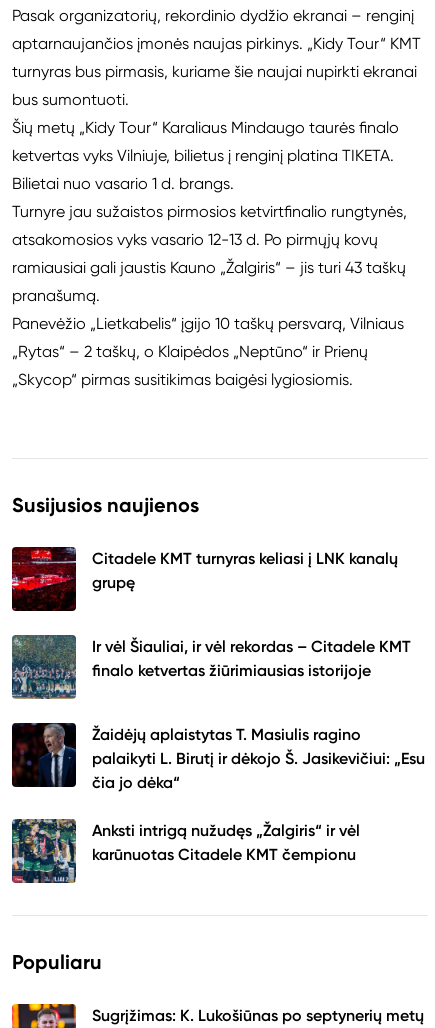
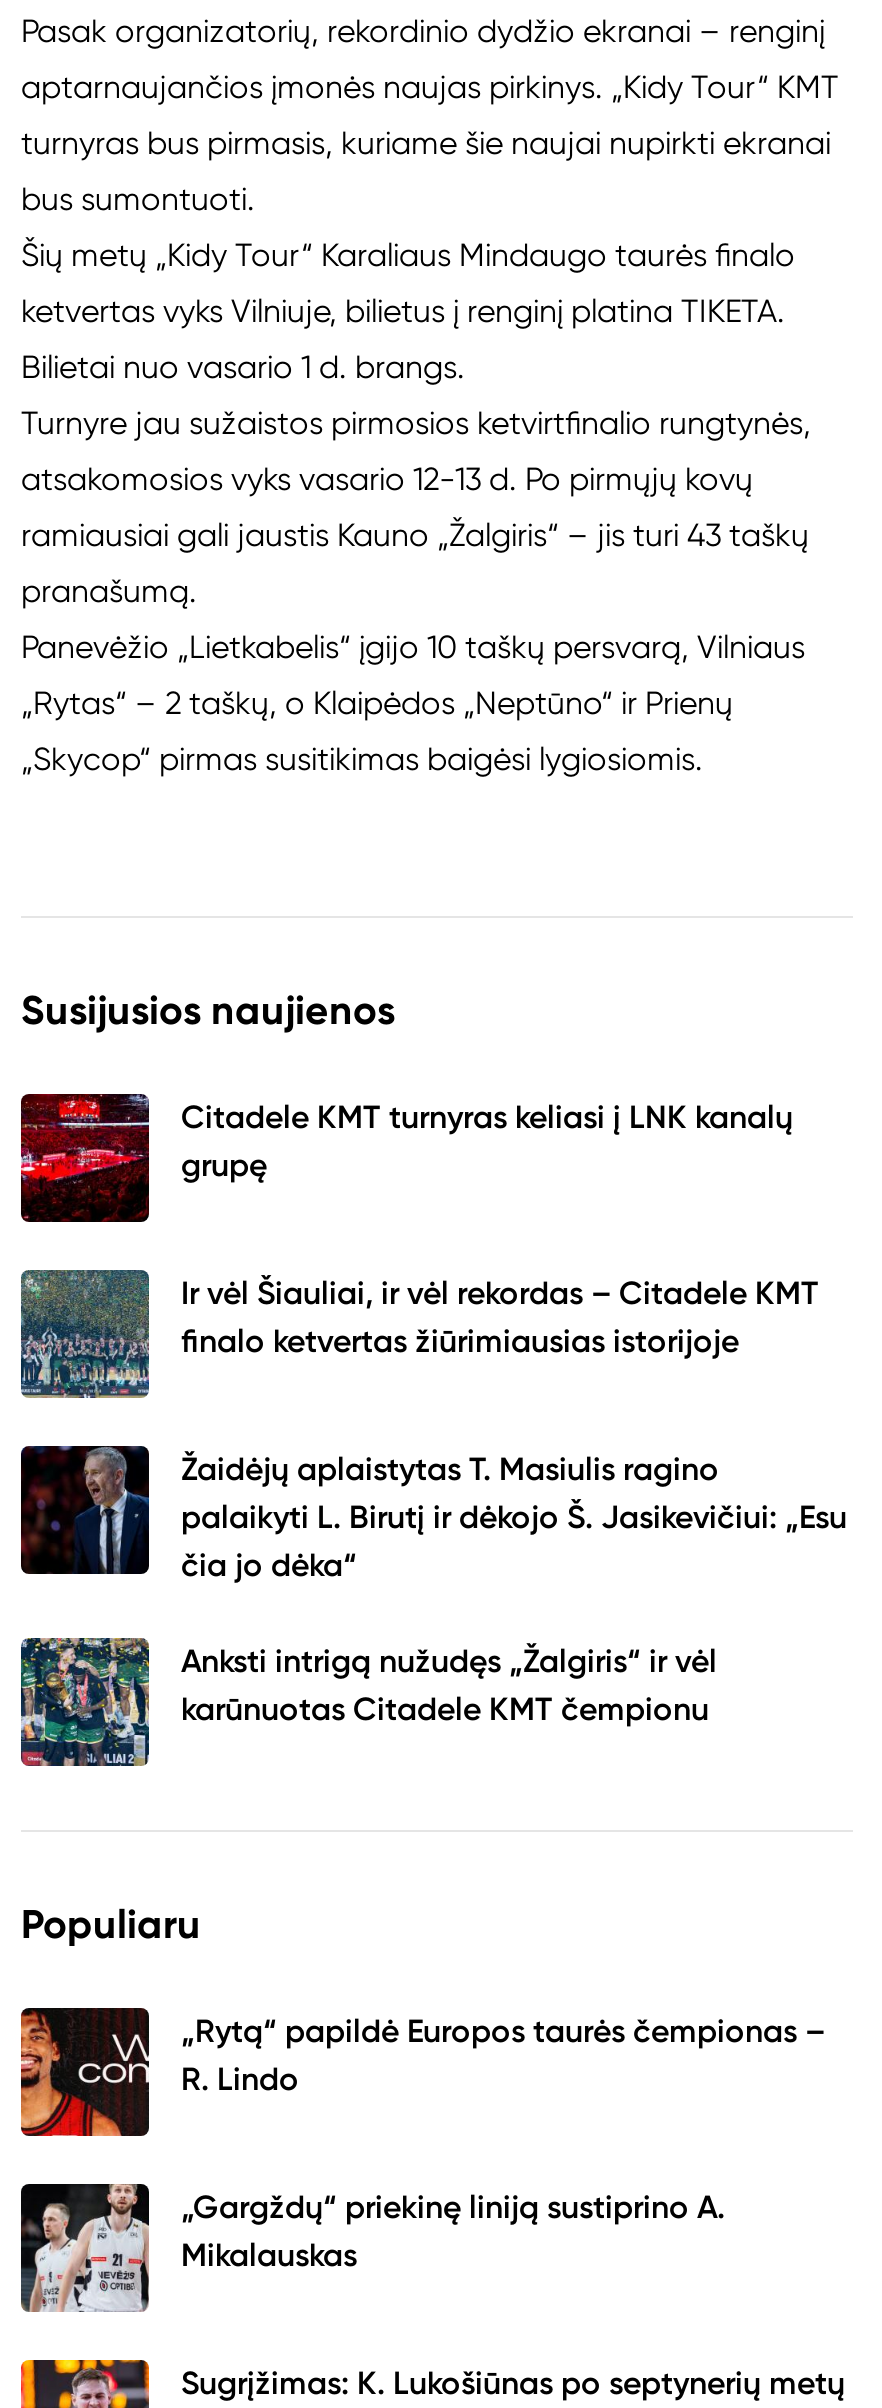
+ [image]
+ „Rytą“ papildė Europos taurės čempionas –
+ R. Lindo
+ „Gargždų“ priekinę liniją sustiprino A.
+ Mikalauskas

+ [image]
